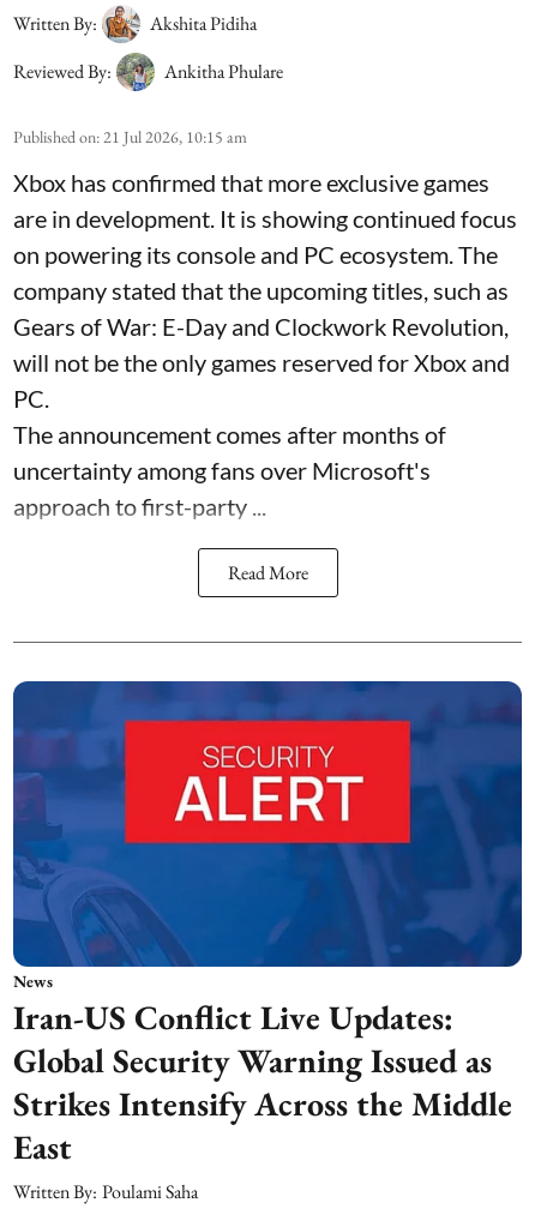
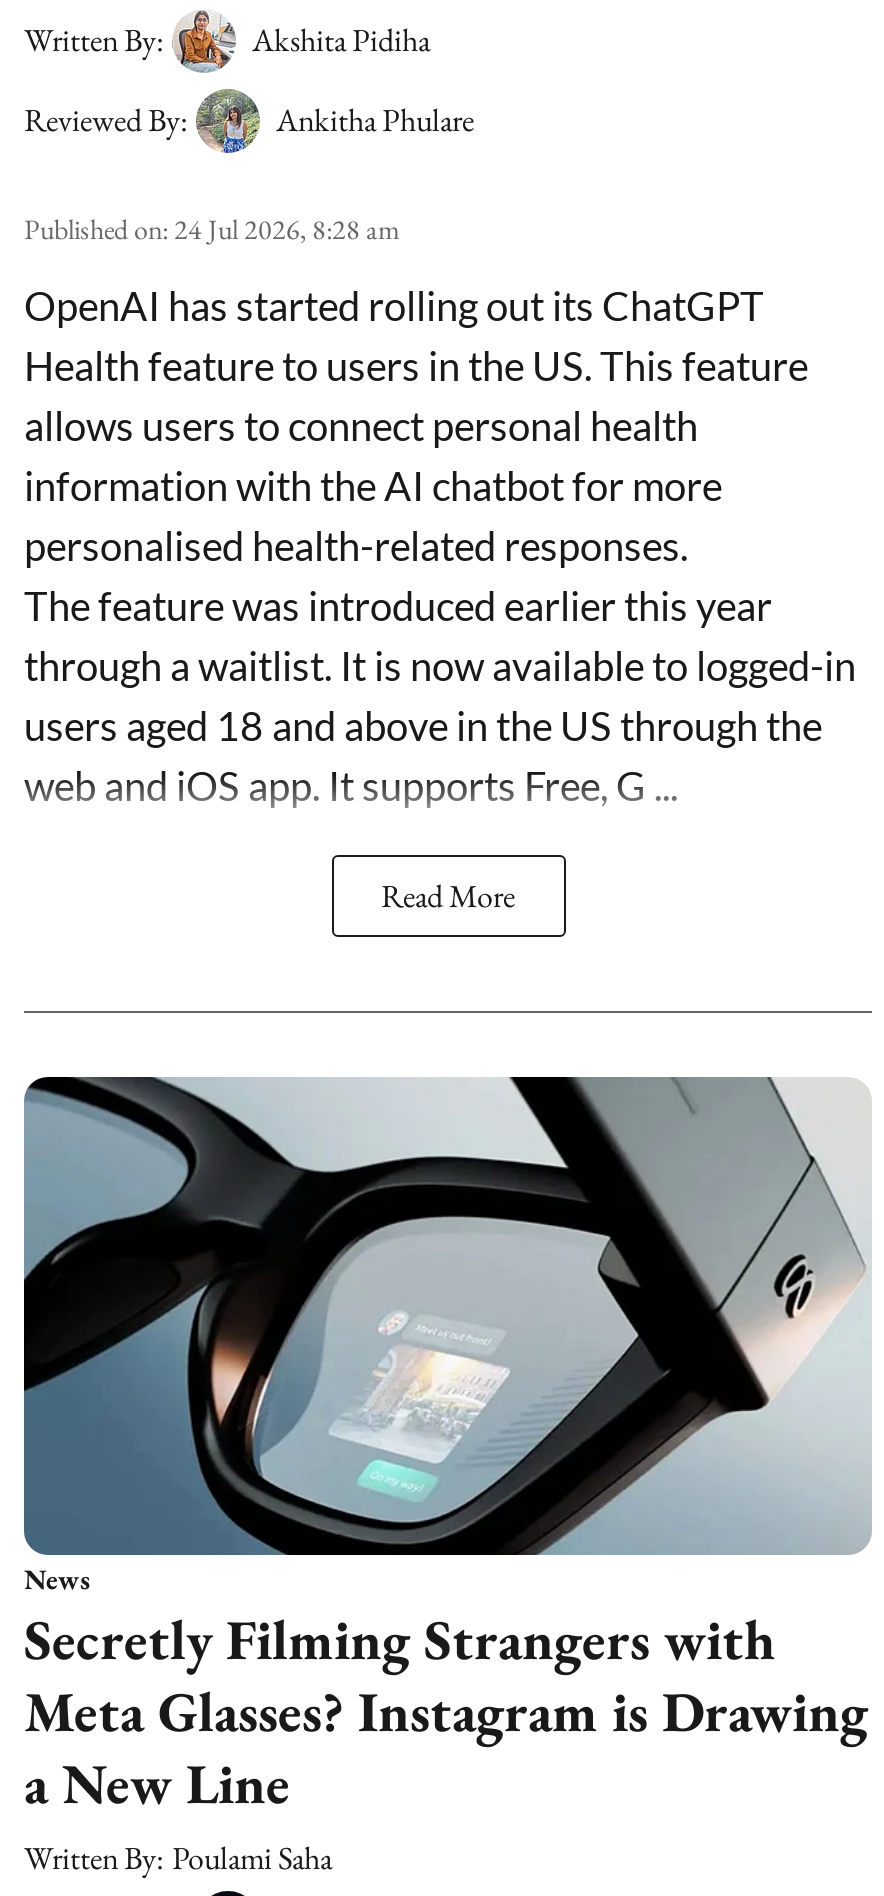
- Published on: 21 Jul 2026, 10:15 am
+ Published on: 24 Jul 2026, 8:28 am

- Xbox has confirmed that more exclusive games
- are in development. It is showing continued focus
- on powering its console and PC ecosystem. The
- company stated that the upcoming titles, such as
- Gears of War: E-Day and Clockwork Revolution,
- will not be the only games reserved for Xbox and
- PC.
- The announcement comes after months of
- uncertainty among fans over Microsoft's
- approach to first-party ...
+ OpenAI has started rolling out its ChatGPT
+ Health feature to users in the US. This feature
+ allows users to connect personal health
+ information with the AI chatbot for more
+ personalised health-related responses.
+ The feature was introduced earlier this year
+ through a waitlist. It is now available to logged-in
+ users aged 18 and above in the US through the
+ web and iOS app. It supports Free, G ...

- [image]
- Iran-US Conflict Live Updates:
- Global Security Warning Issued as
- Strikes Intensify Across the Middle
- East
+ [image]
+ Secretly Filming Strangers with
+ Meta Glasses? Instagram is Drawing
+ a New Line
